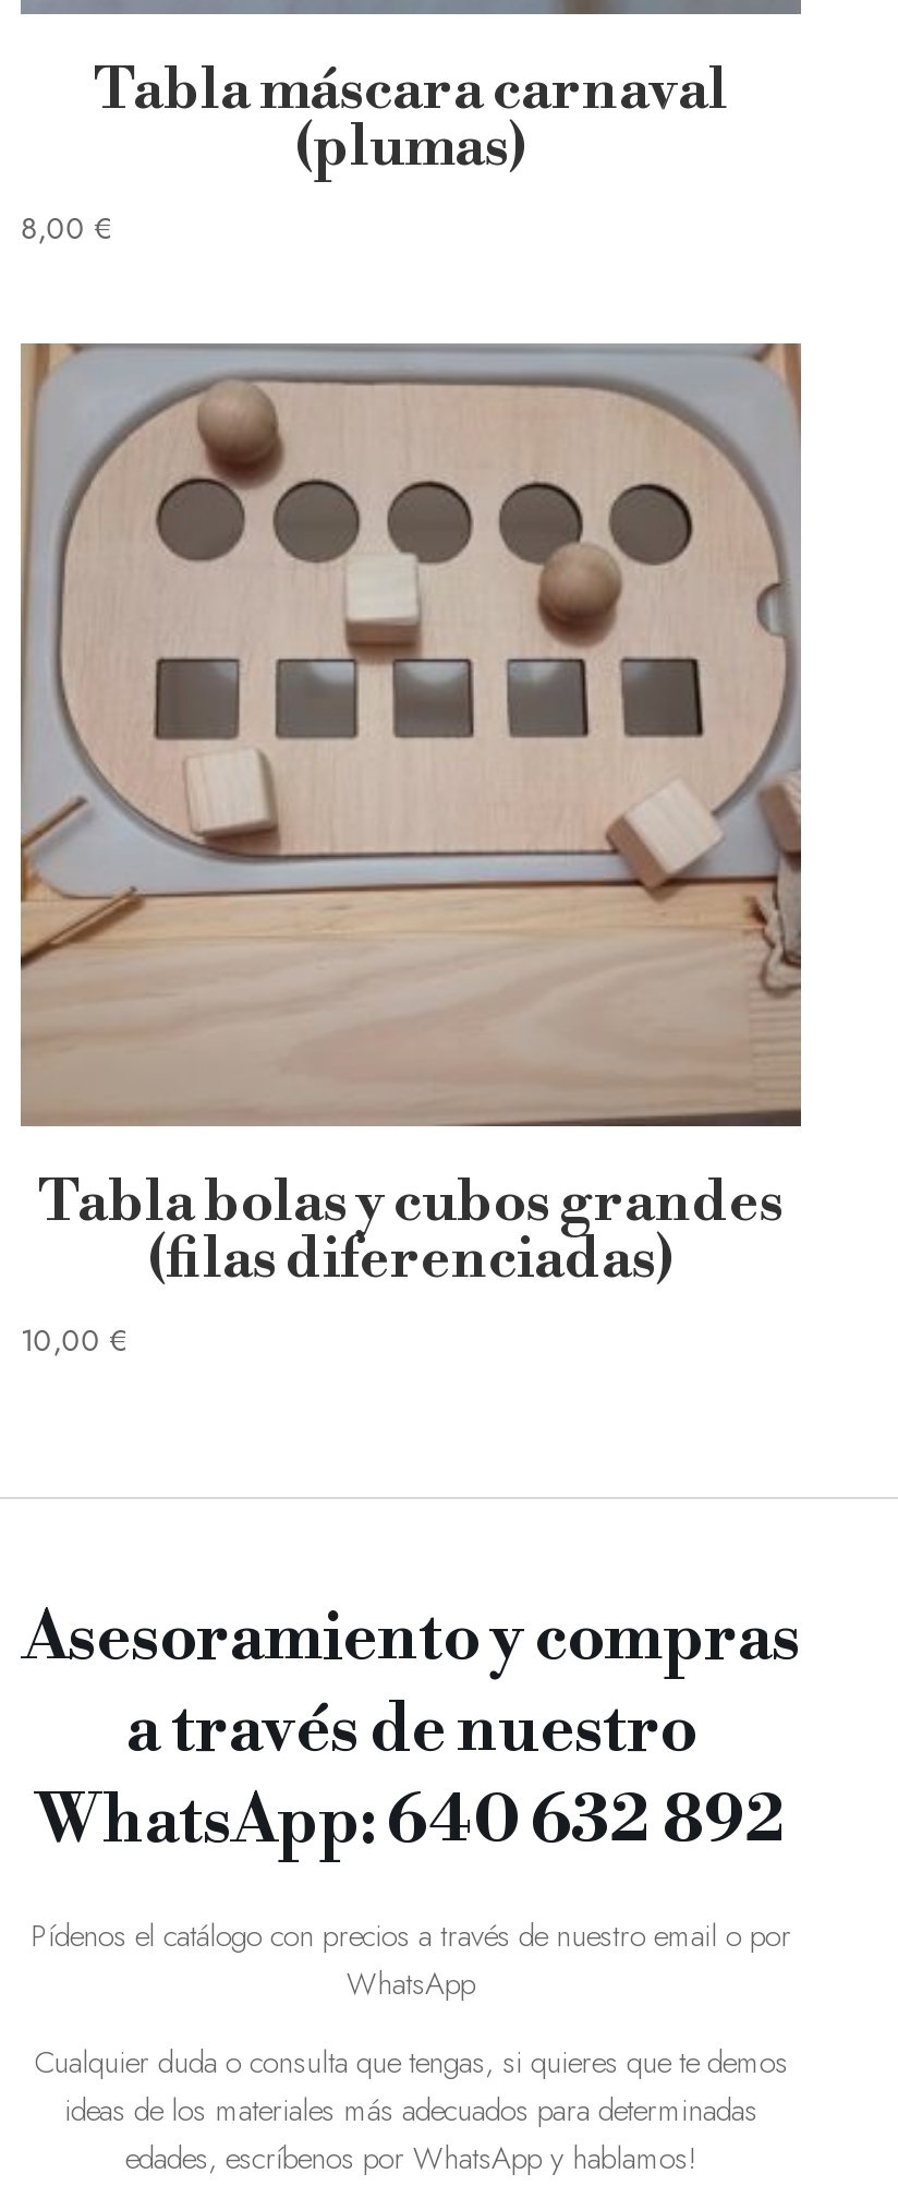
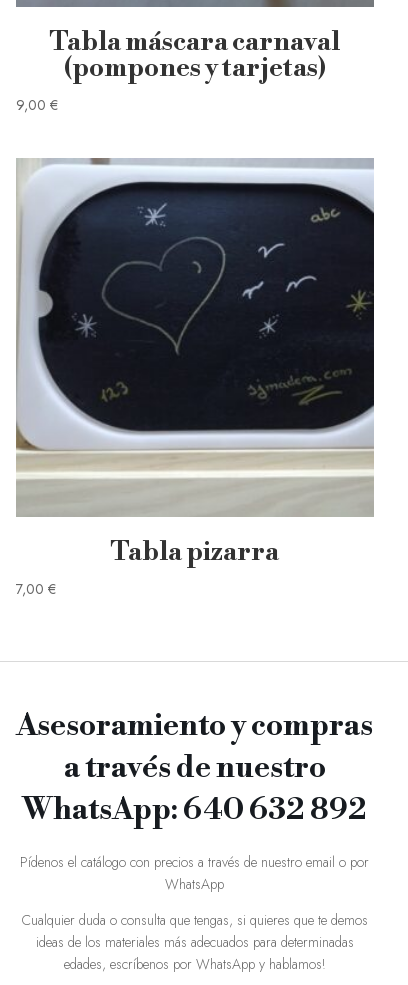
- (plumas)
- 8,00 €
+ (pompones y tarjetas)
+ 9,00 €

- [image]
- Tabla bolas y cubos grandes
- (filas diferenciadas)
- 10,00 €
+ [image]
+ Tabla pizarra
+ 7,00 €
